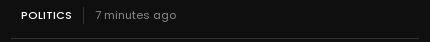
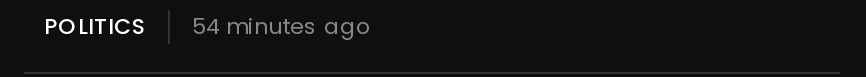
- POLITICS 7 minutes ago
+ POLITICS 54 minutes ago
